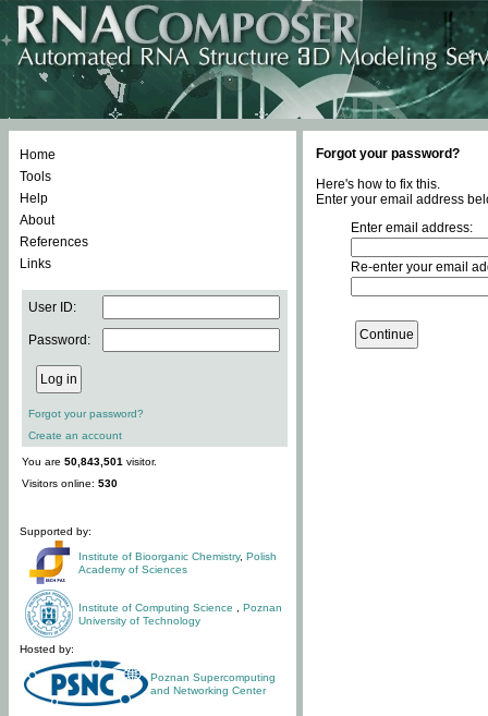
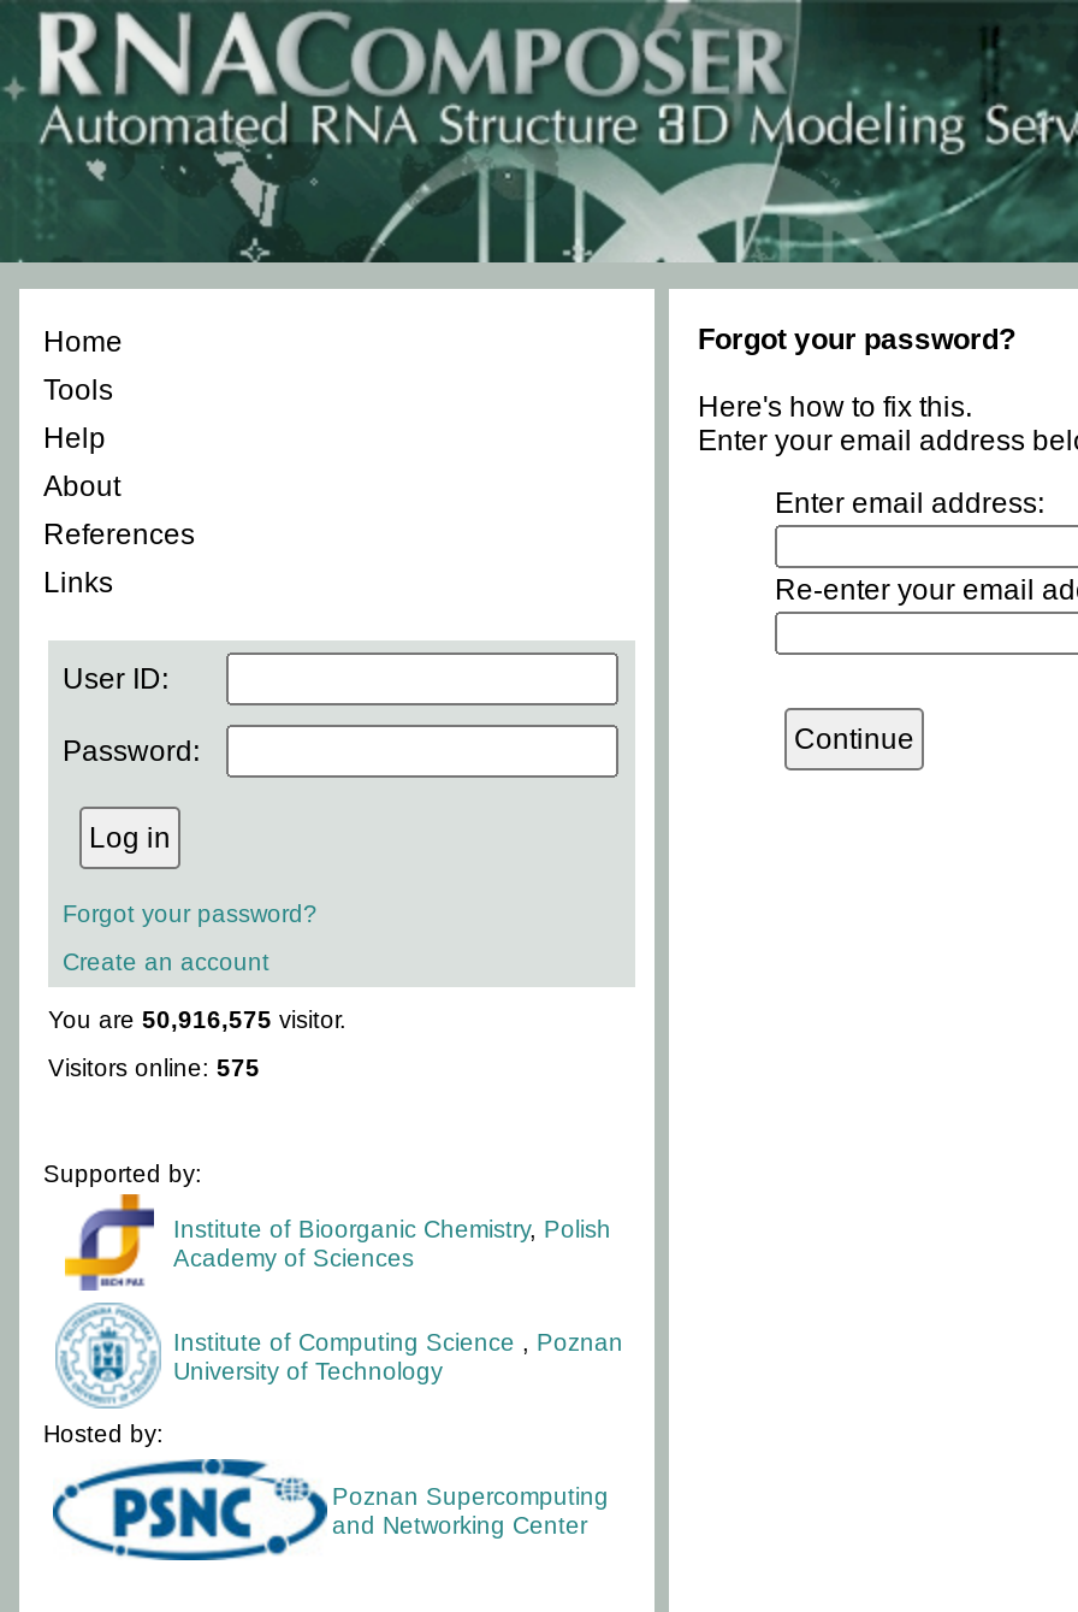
- You are 50,843,501 visitor.
+ You are 50,916,575 visitor.

- Visitors online: 530
+ Visitors online: 575
